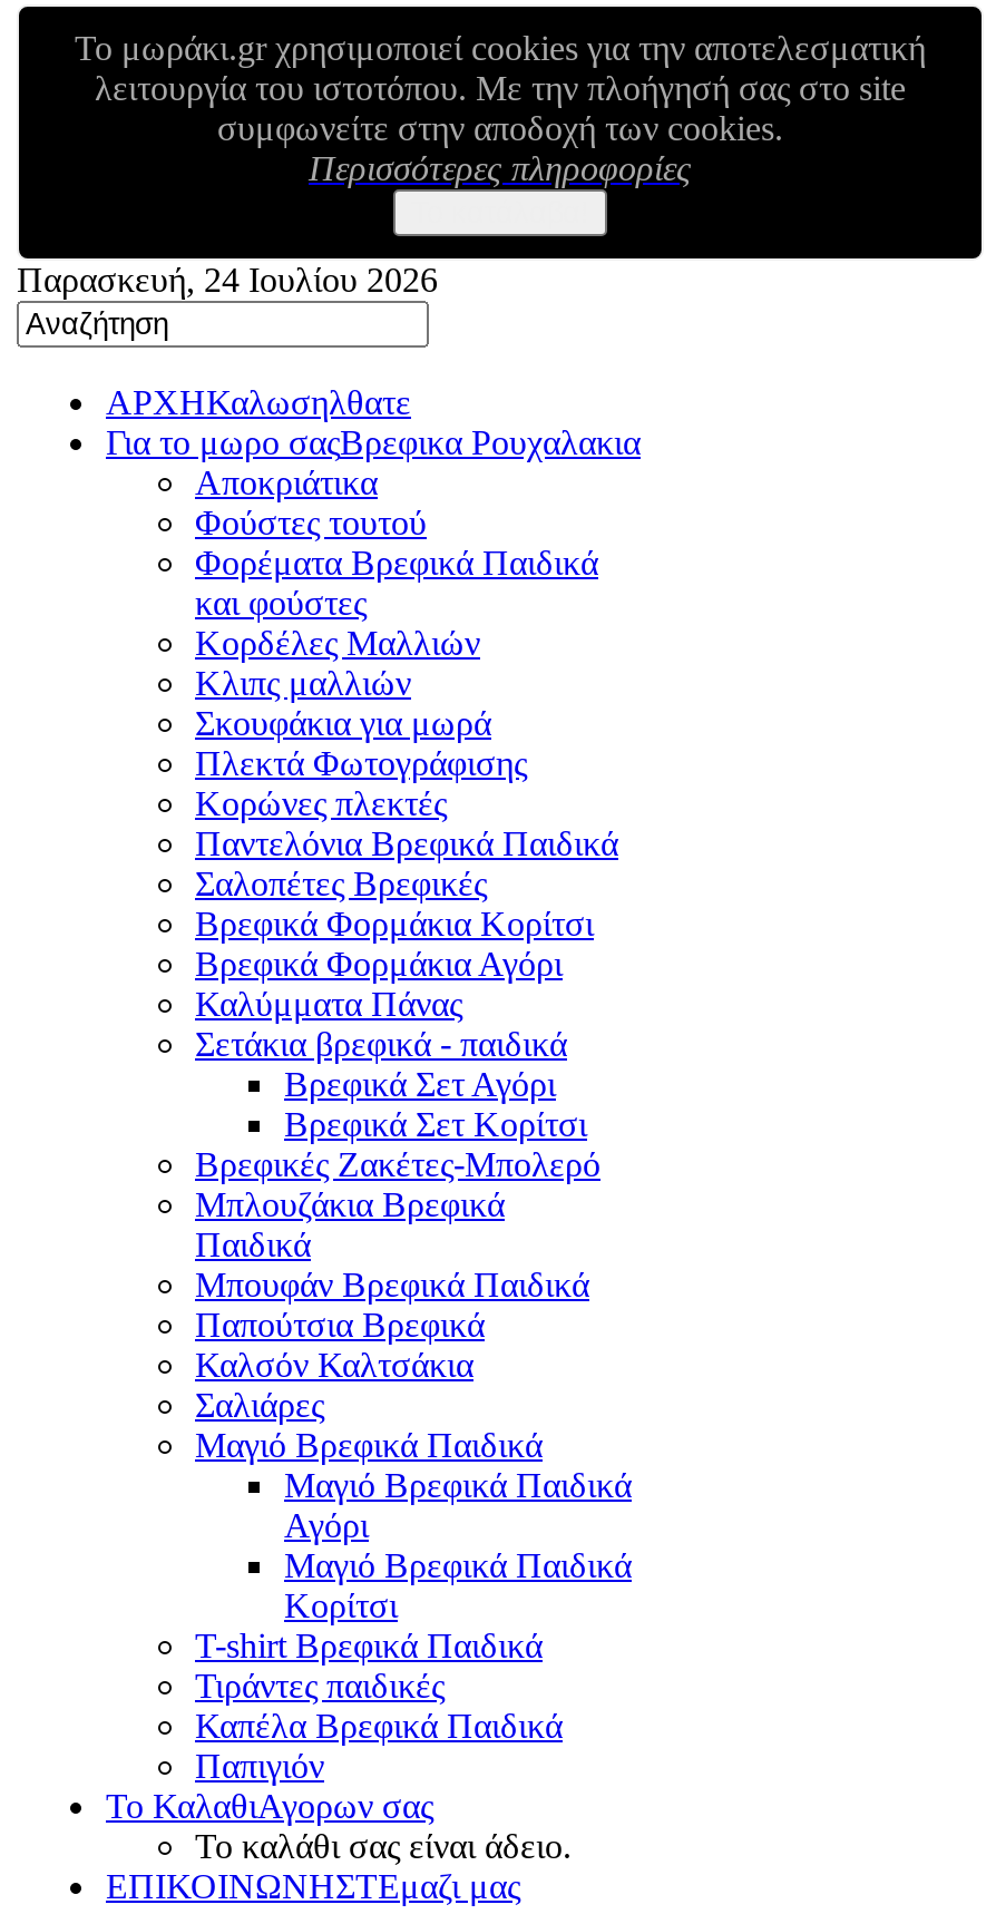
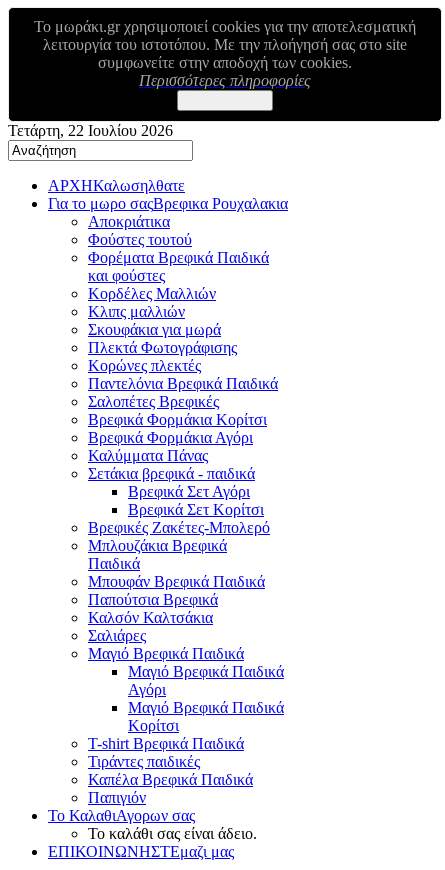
- Παρασκευή, 24 Ιουλίου 2026
+ Τετάρτη, 22 Ιουλίου 2026
